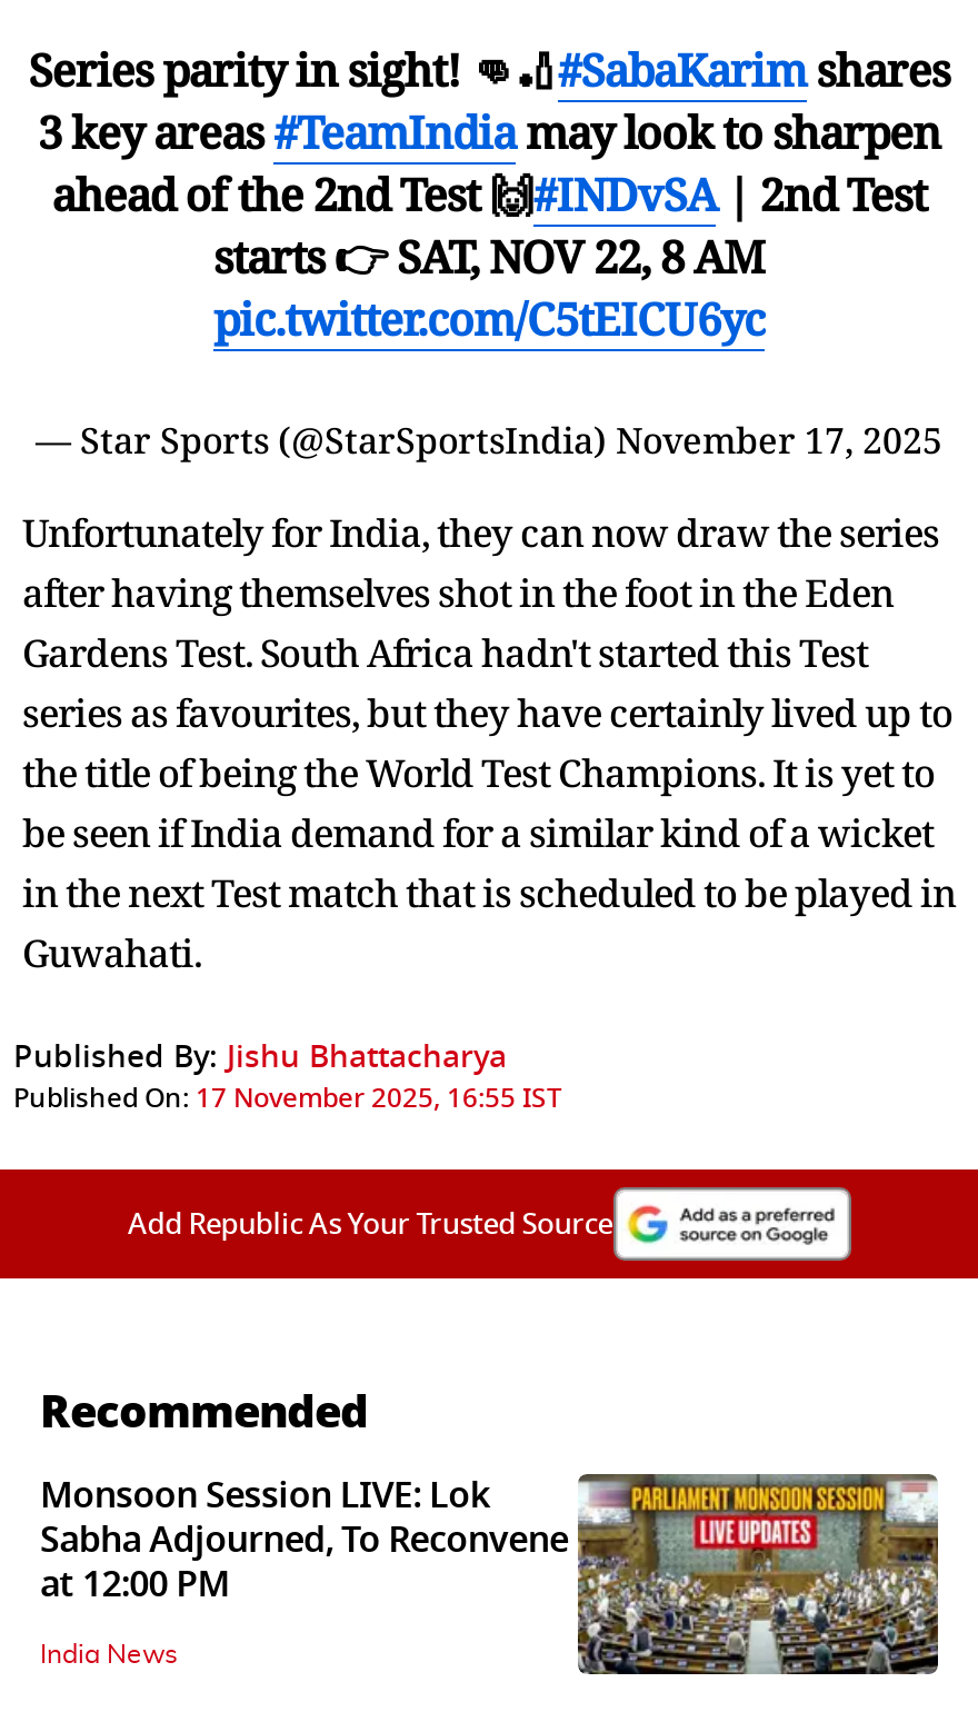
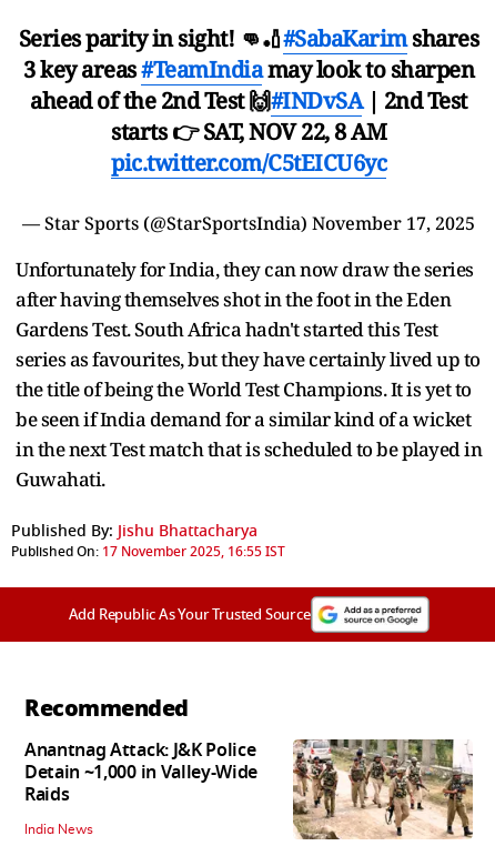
- [image]
- Monsoon Session LIVE: Lok
- Sabha Adjourned, To Reconvene
- at 12:00 PM
+ [image]
+ Anantnag Attack: J&K Police
+ Detain ~1,000 in Valley-Wide
+ Raids
